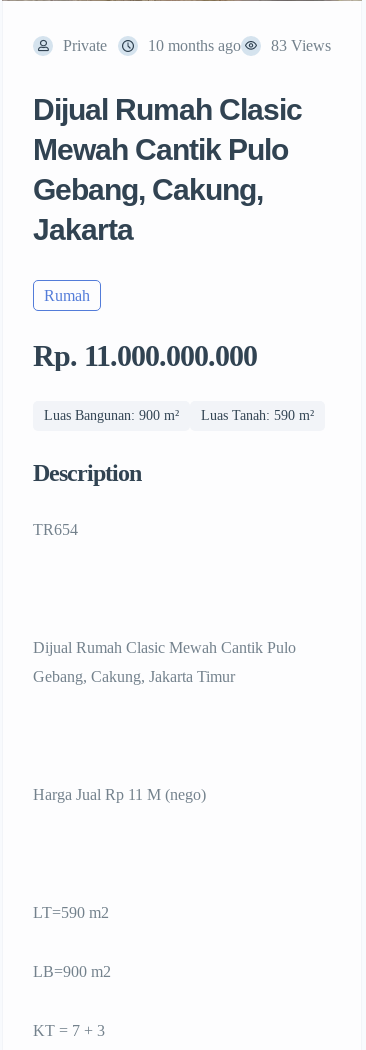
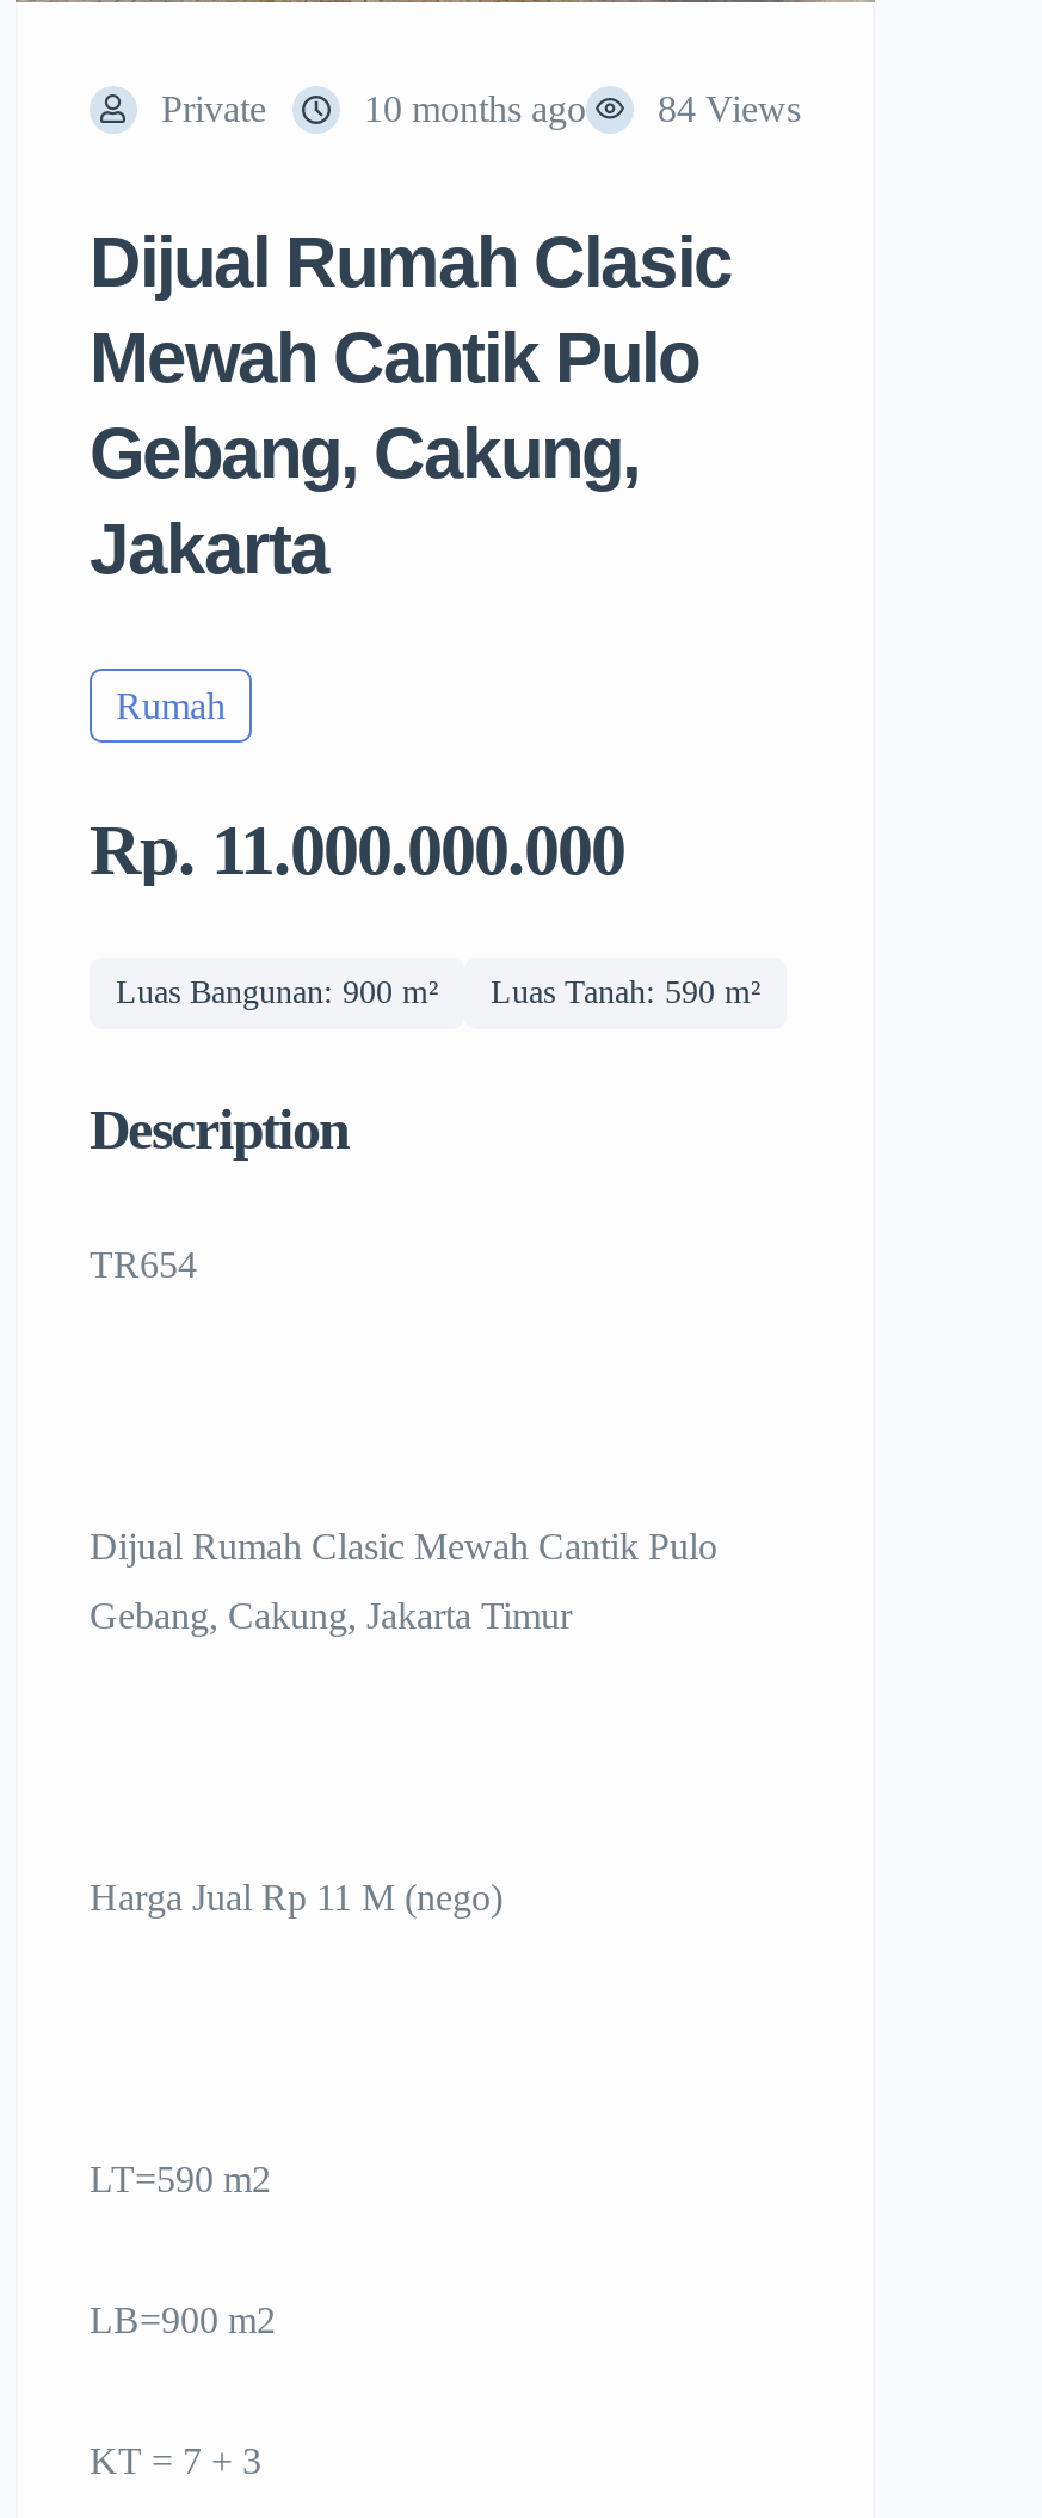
- 10 months ago 83 Views
+ 10 months ago 84 Views
